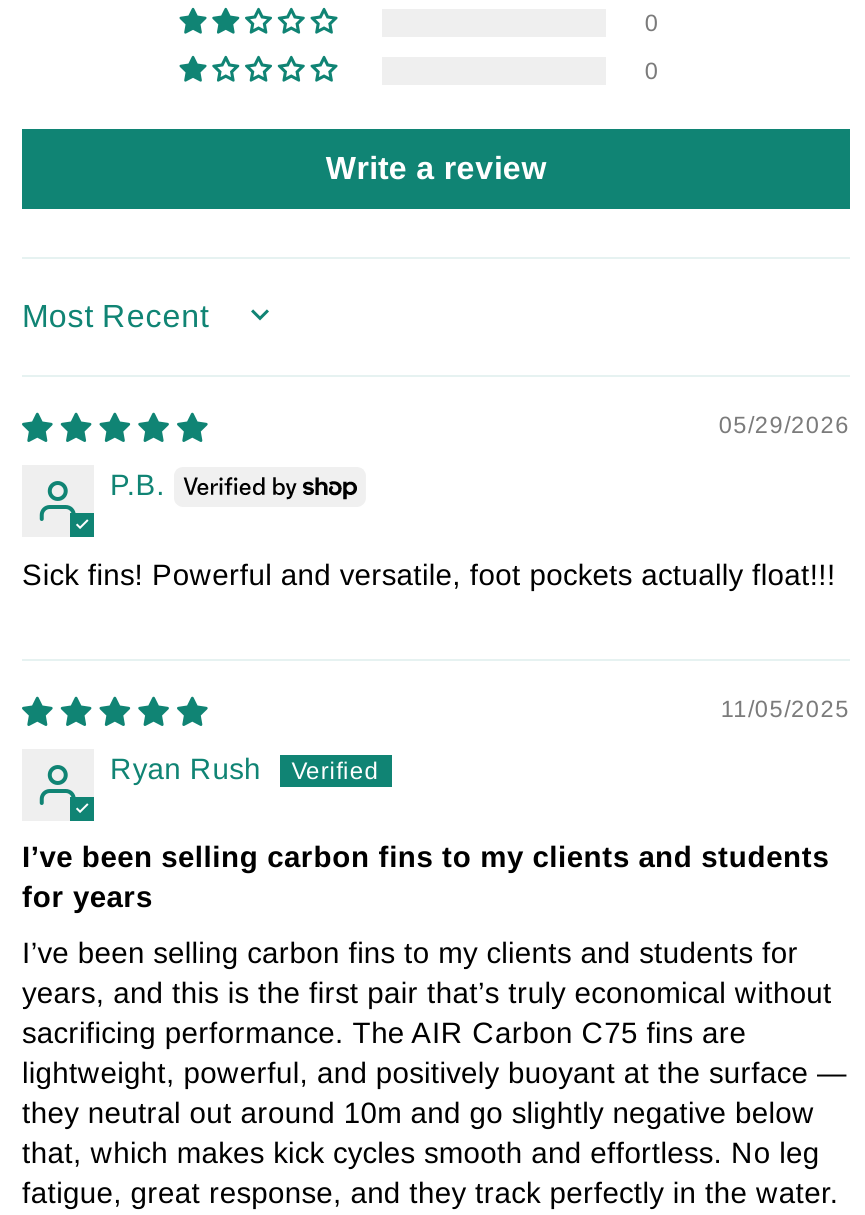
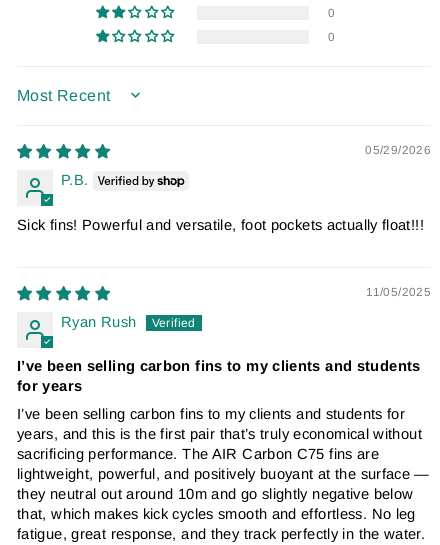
- Write a review
